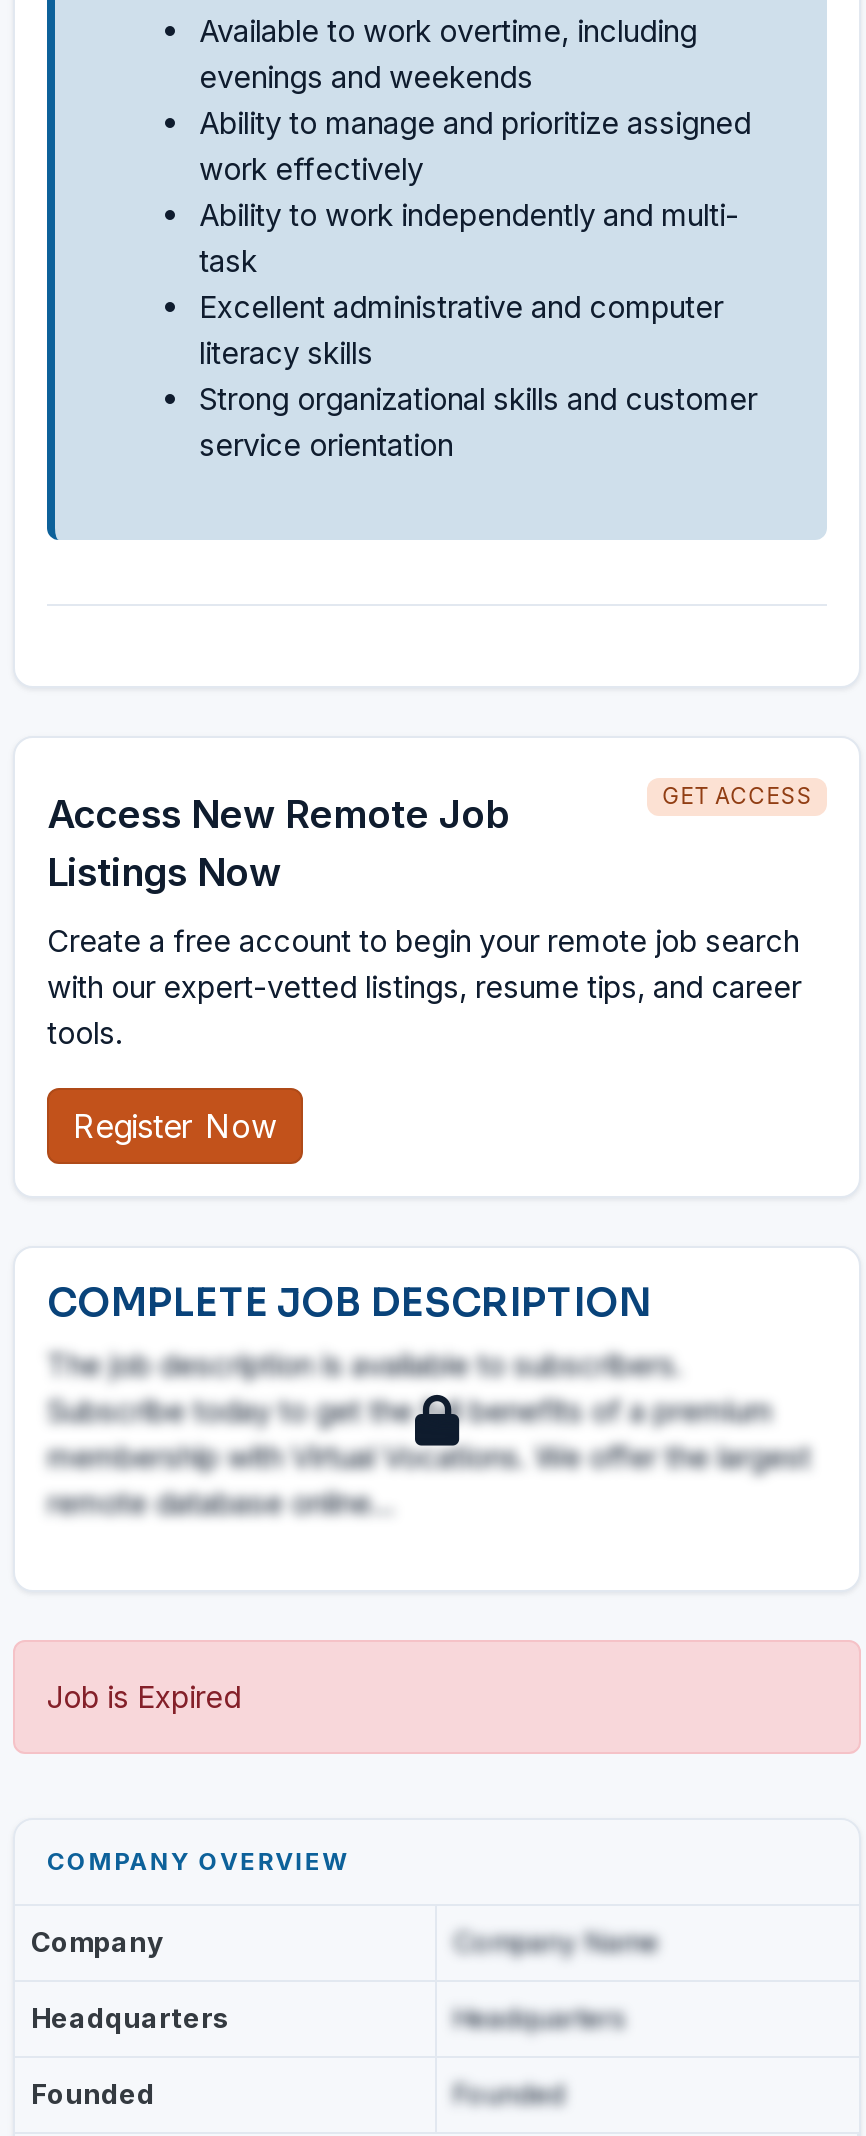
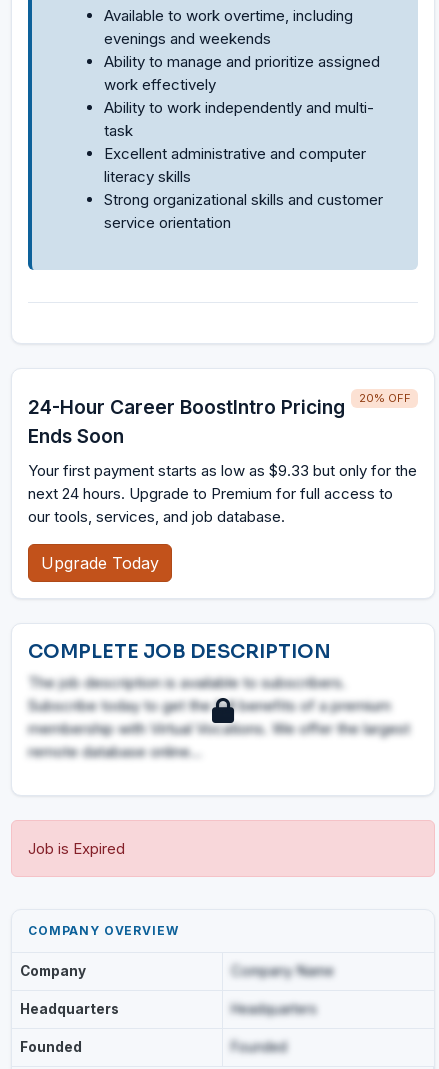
- GET ACCESS
- Access New Remote Job
- Listings Now
+ 20% OFF
+ 24-Hour Career BoostIntro Pricing
+ Ends Soon

- Create a free account to begin your remote job search
- with our expert-vetted listings, resume tips, and career
- tools.
+ Your first payment starts as low as $9.33 but only for the
+ next 24 hours. Upgrade to Premium for full access to
+ our tools, services, and job database.

- Register Now
+ Upgrade Today
